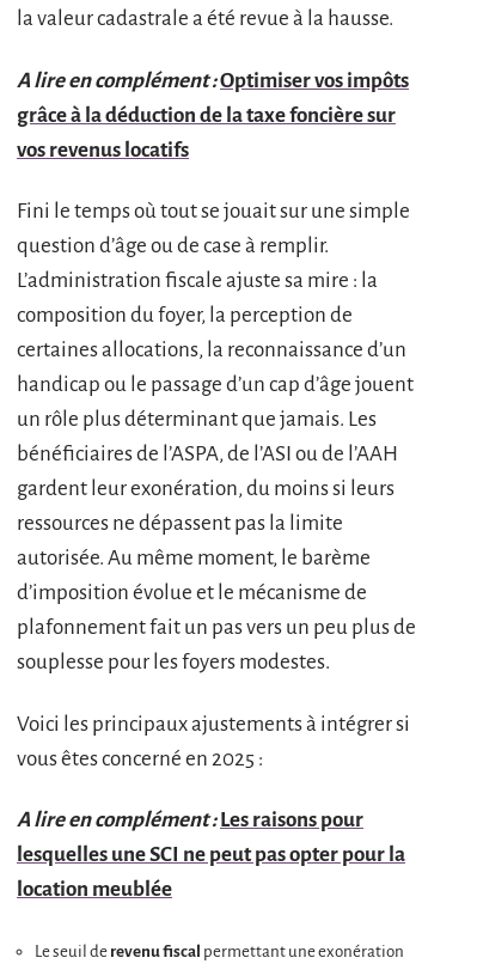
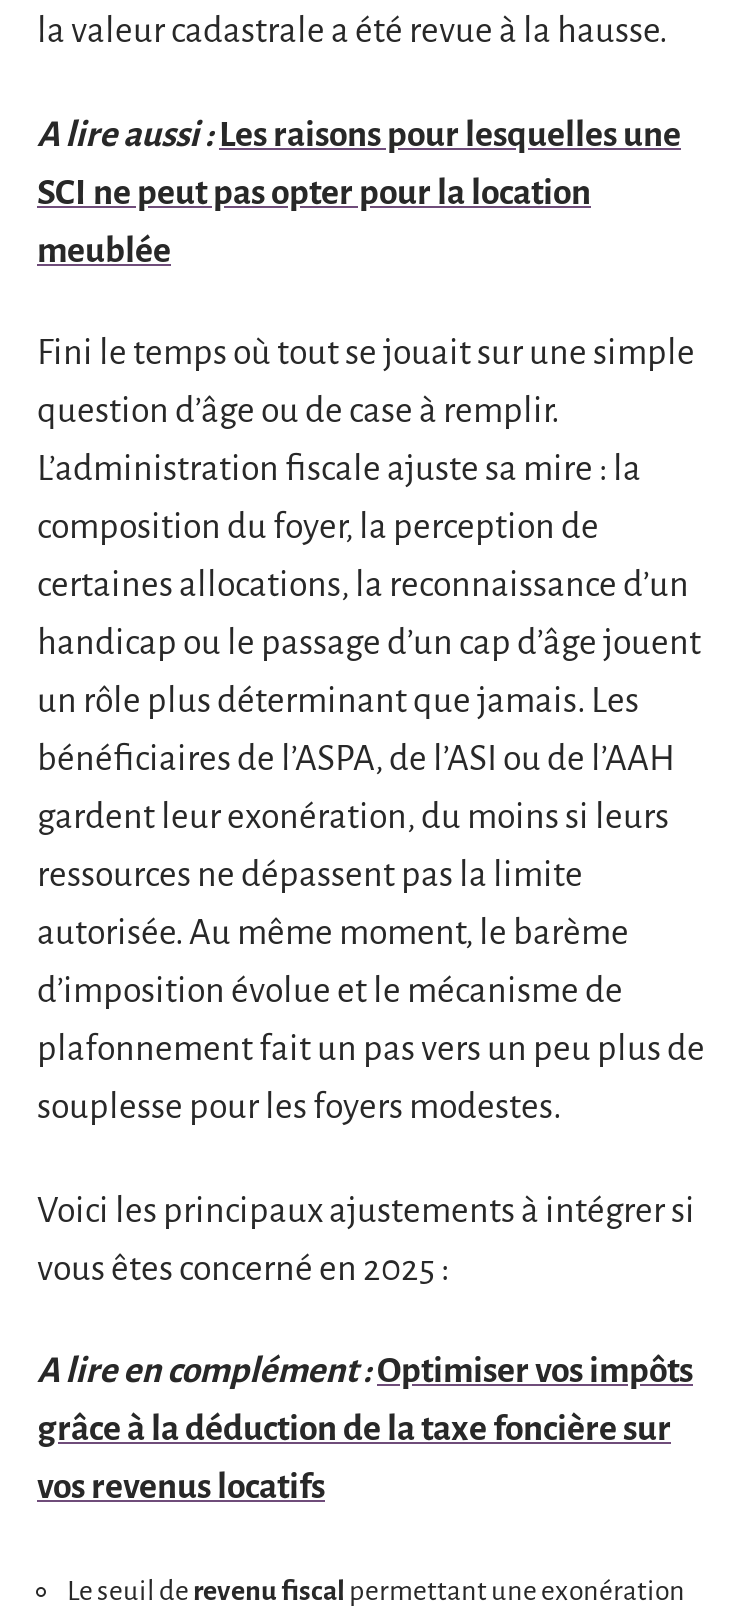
+ A lire aussi : Les raisons pour lesquelles une

+ SCI ne peut pas opter pour la location

+ meublée

moved down: A lire en complément : Optimiser vos impôts

moved down: grâce à la déduction de la taxe foncière sur

moved down: vos revenus locatifs

- A lire en complément : Les raisons pour

- lesquelles une SCI ne peut pas opter pour la

- location meublée
